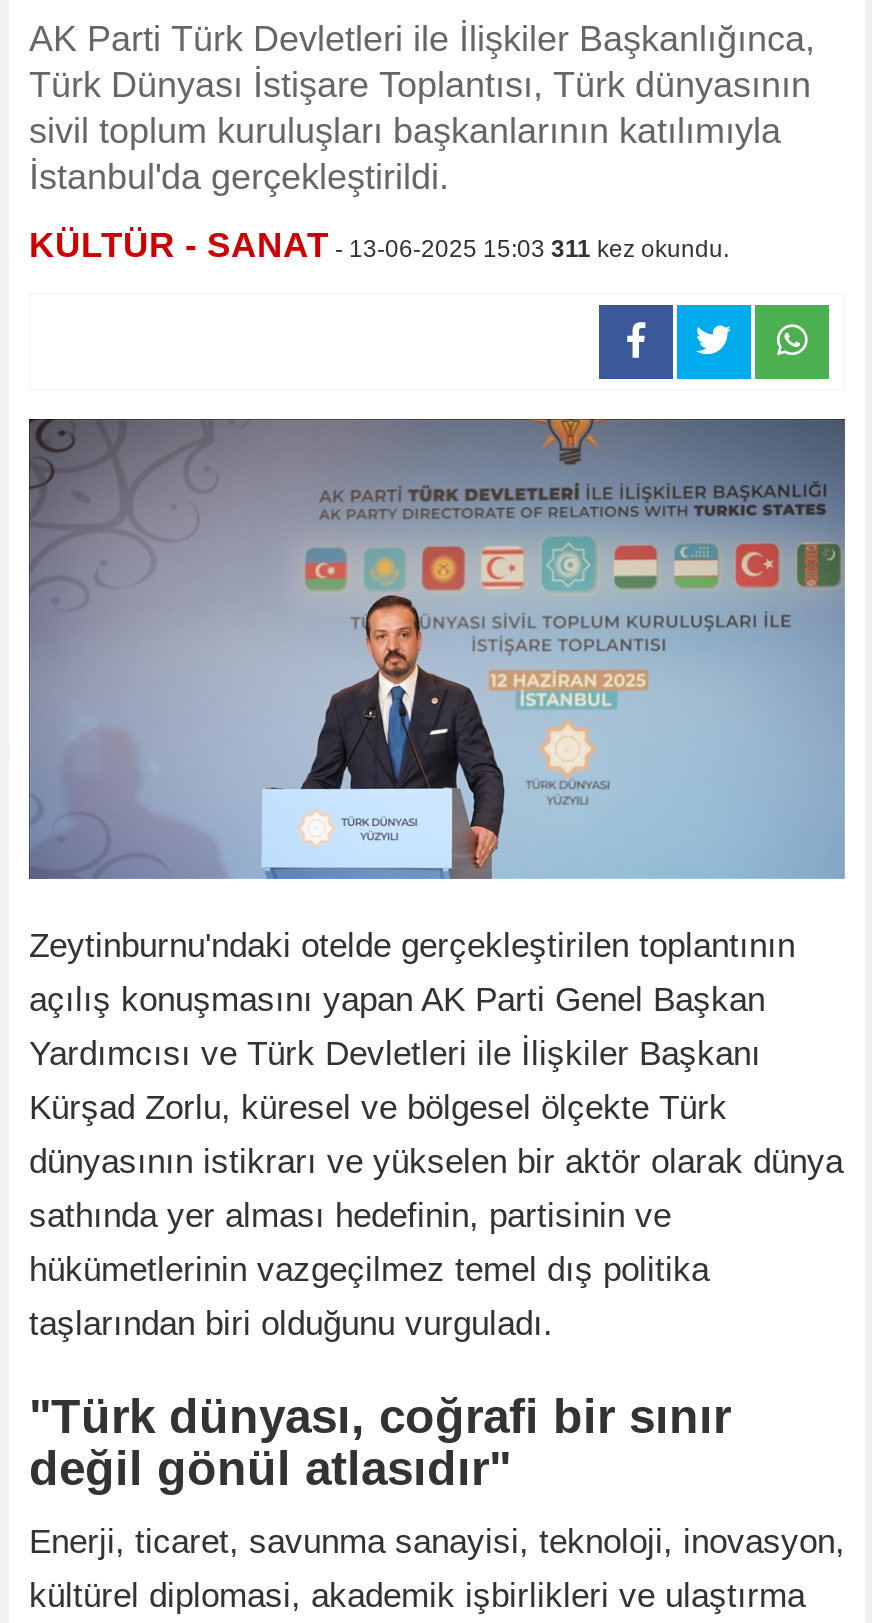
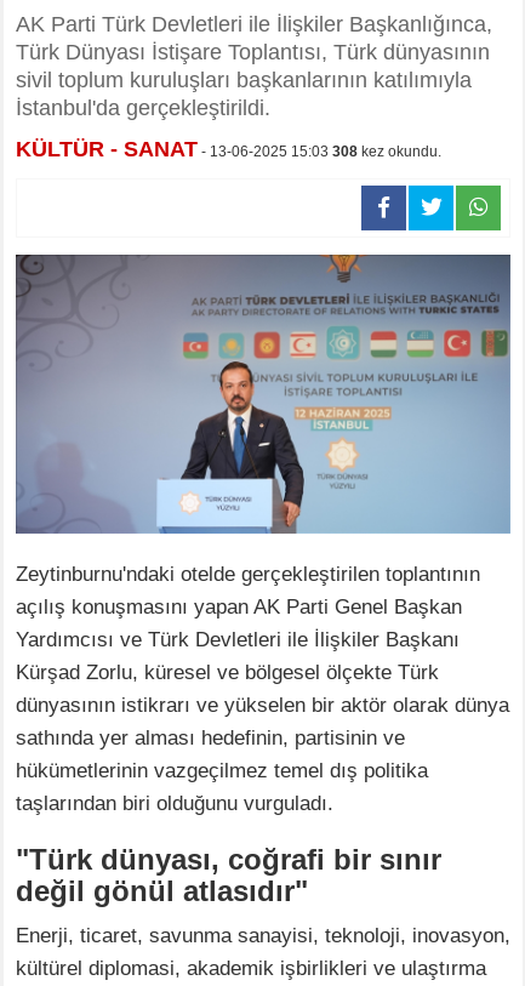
- KÜLTÜR - SANAT - 13-06-2025 15:03 311 kez okundu.
+ KÜLTÜR - SANAT - 13-06-2025 15:03 308 kez okundu.
